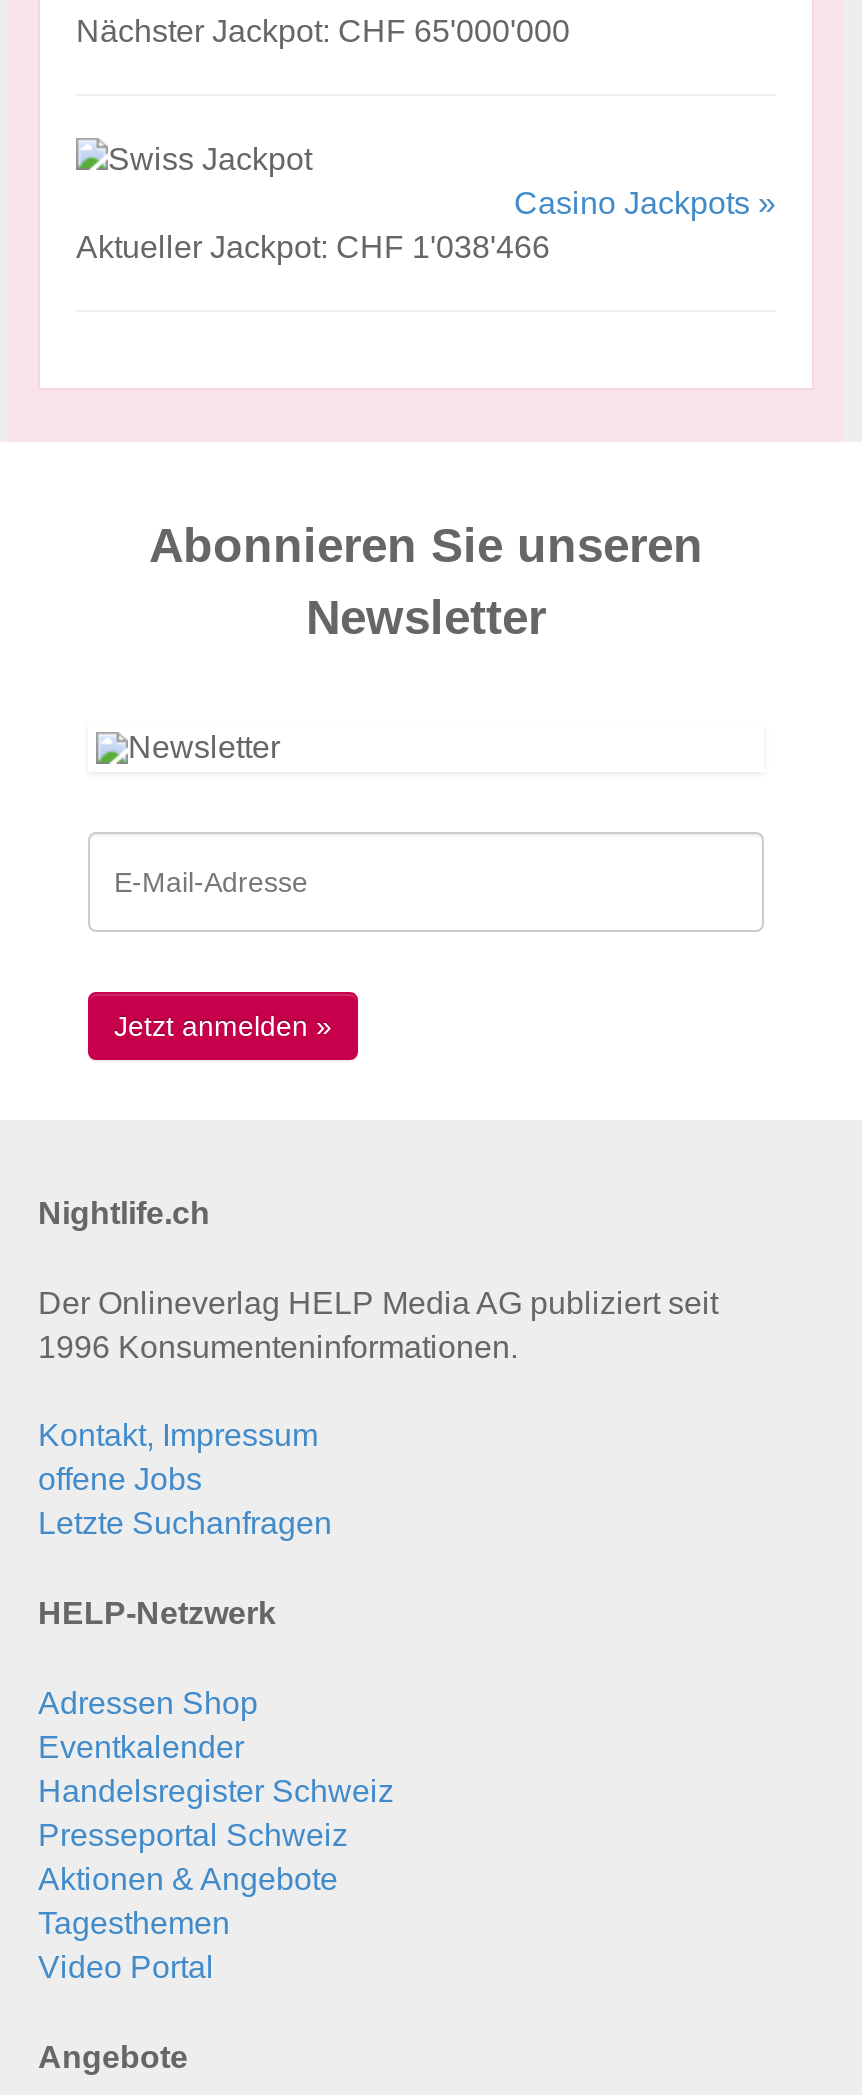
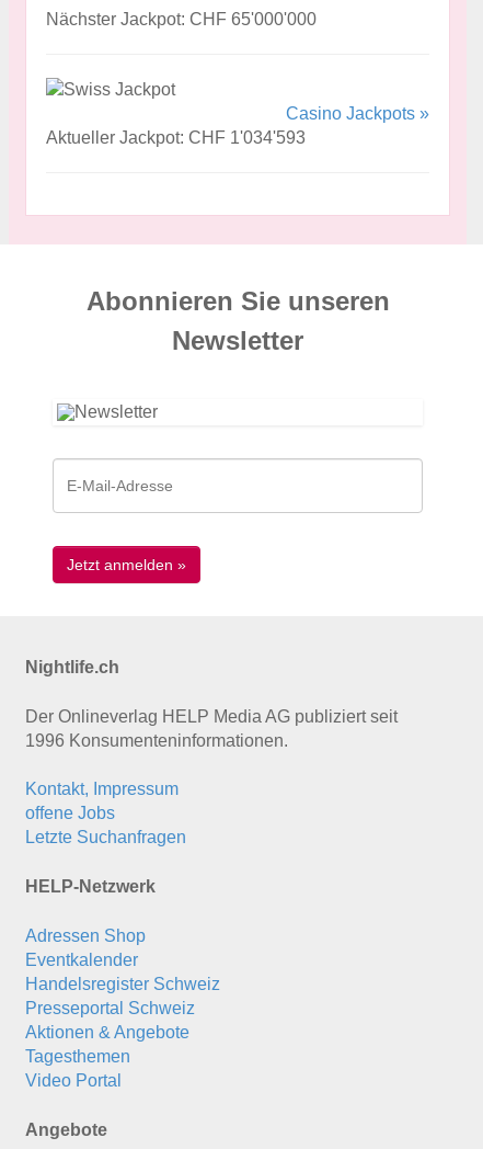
- Aktueller Jackpot: CHF 1'038'466
+ Aktueller Jackpot: CHF 1'034'593
